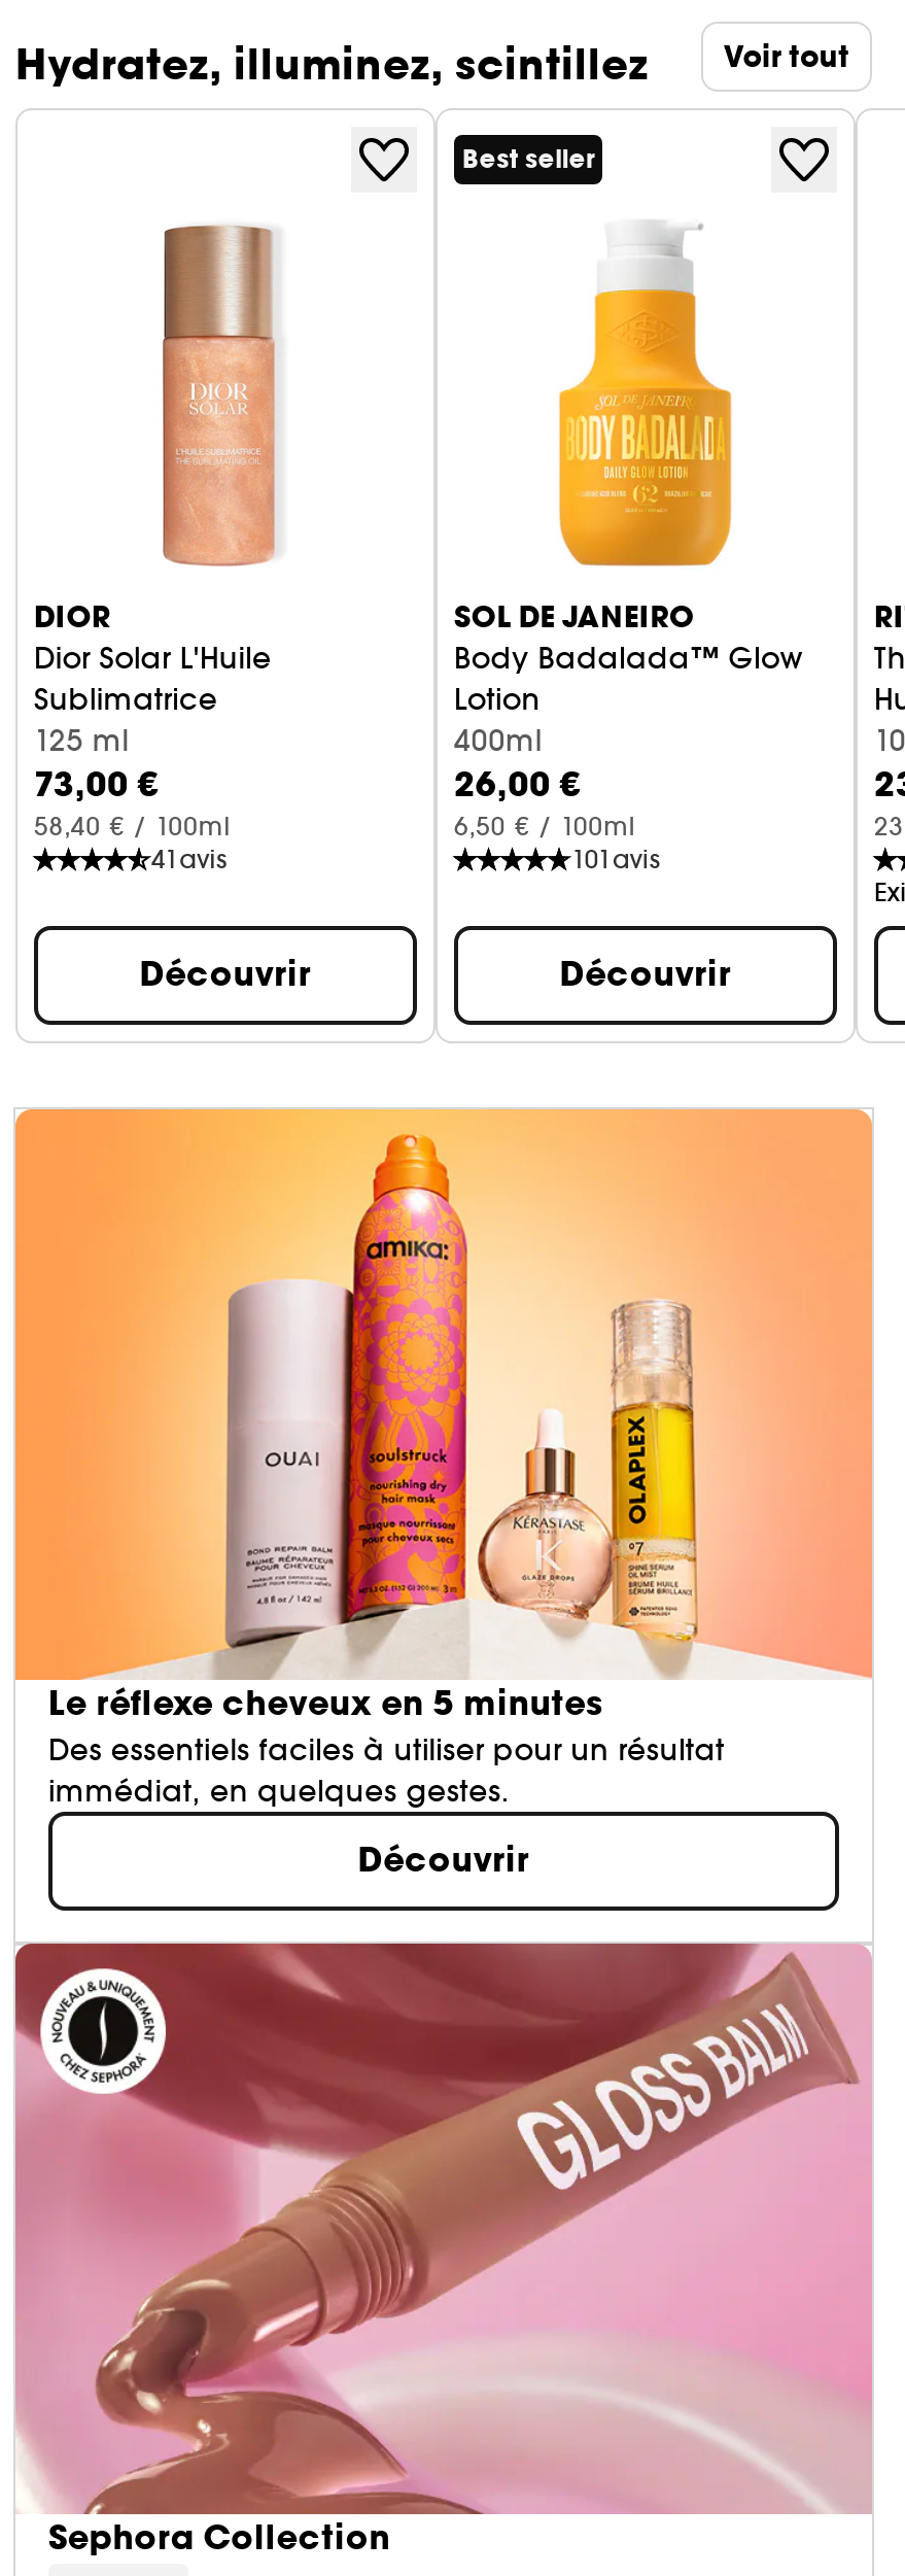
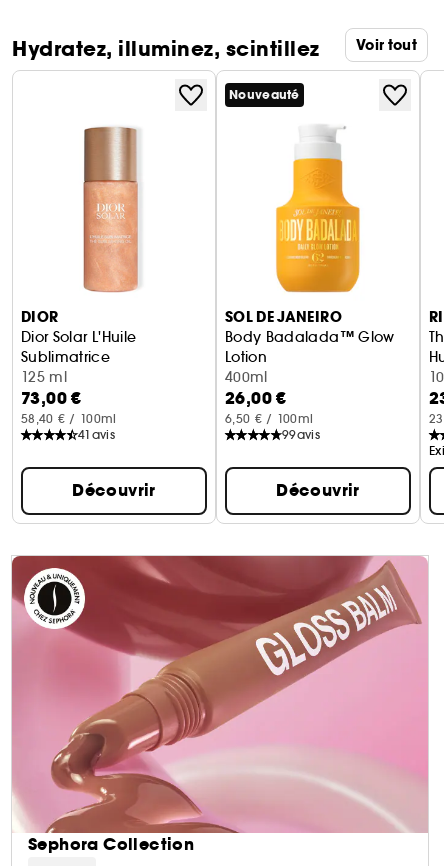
- Best seller
+ Nouveauté

- 101 avis
+ 99 avis

- [image]
- Le réflexe cheveux en 5 minutes
- Des essentiels faciles à utiliser pour un résultat
- immédiat, en quelques gestes.
- Découvrir
